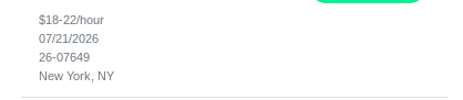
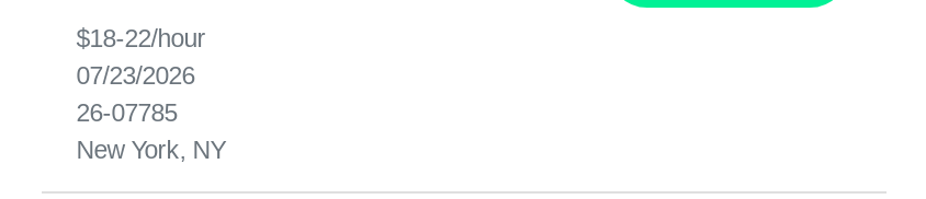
- 07/21/2026
+ 07/23/2026

- 26-07649
+ 26-07785
